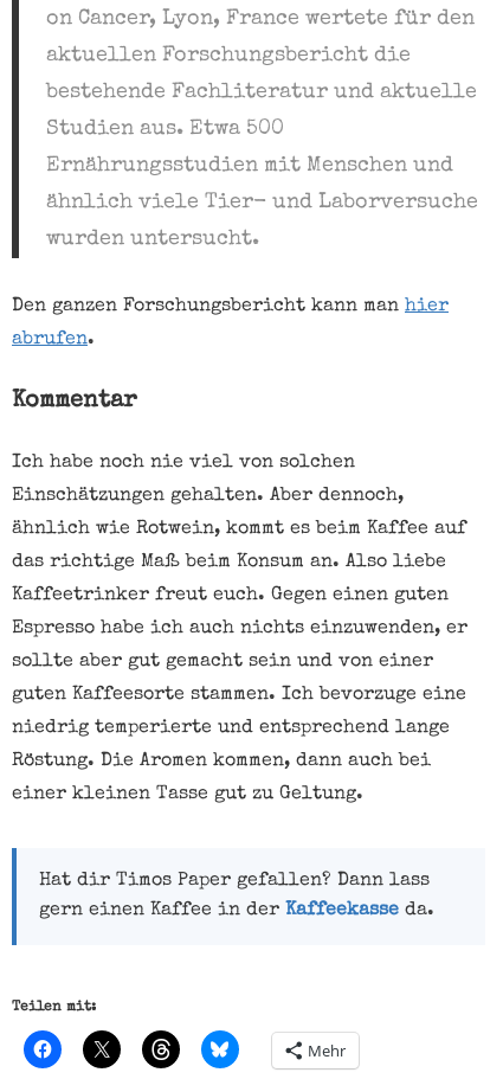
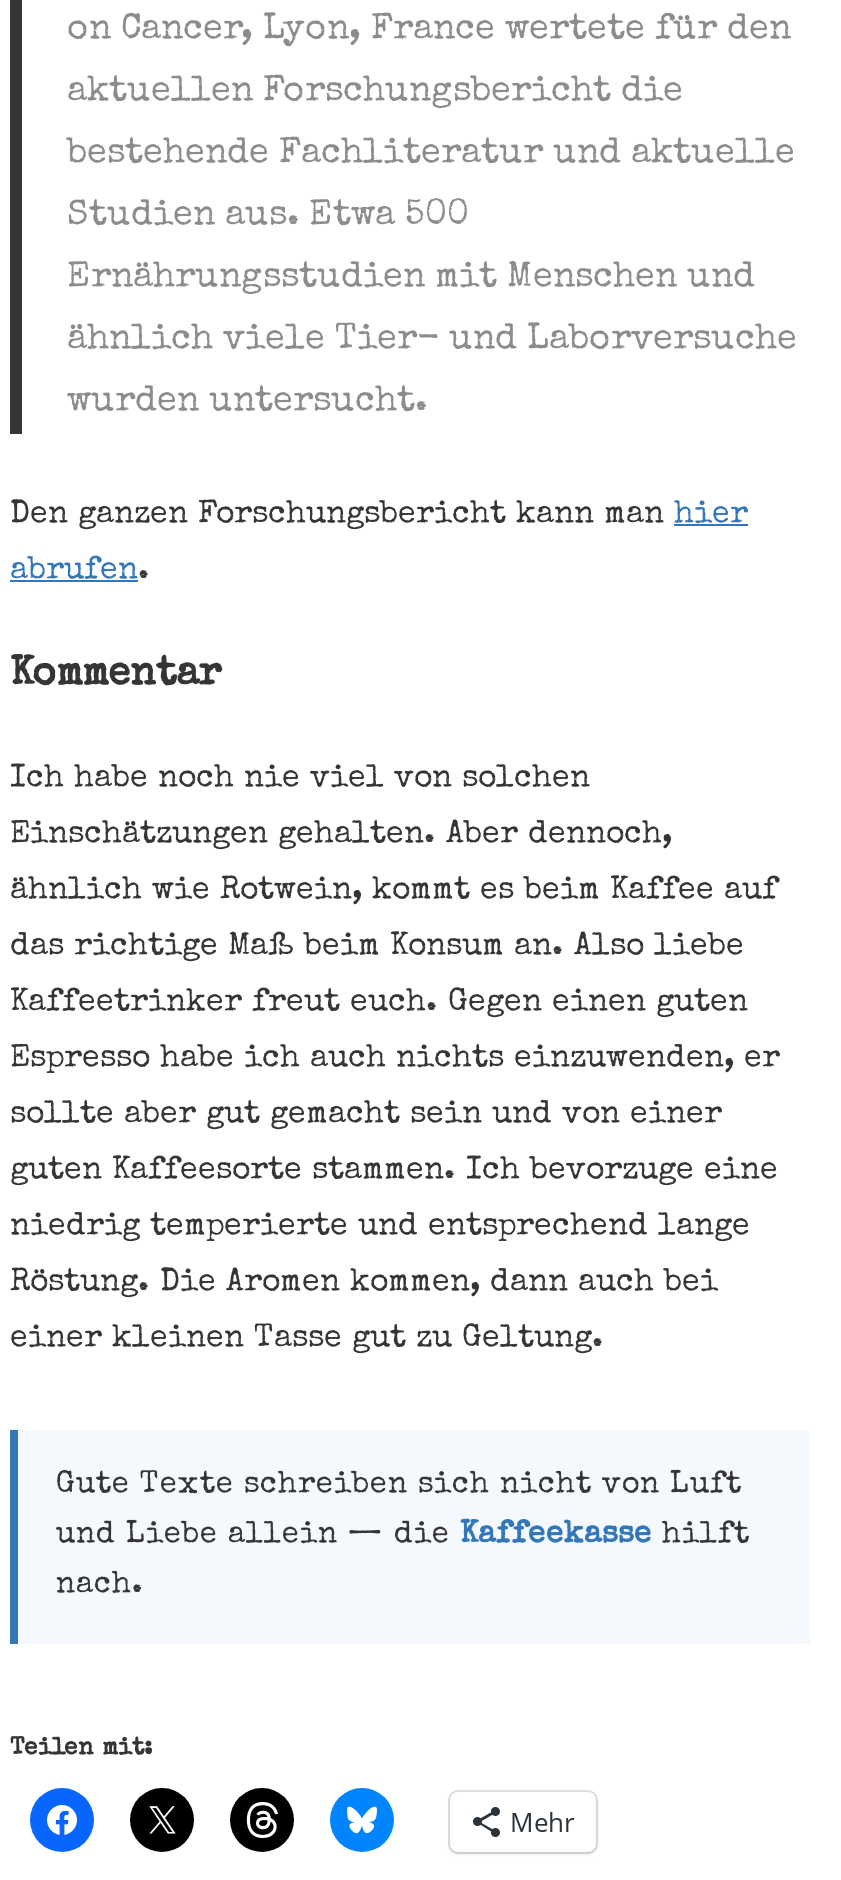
- Hat dir Timos Paper gefallen? Dann lass
- gern einen Kaffee in der Kaffeekasse da.
+ Gute Texte schreiben sich nicht von Luft
+ und Liebe allein — die Kaffeekasse hilft
+ nach.
